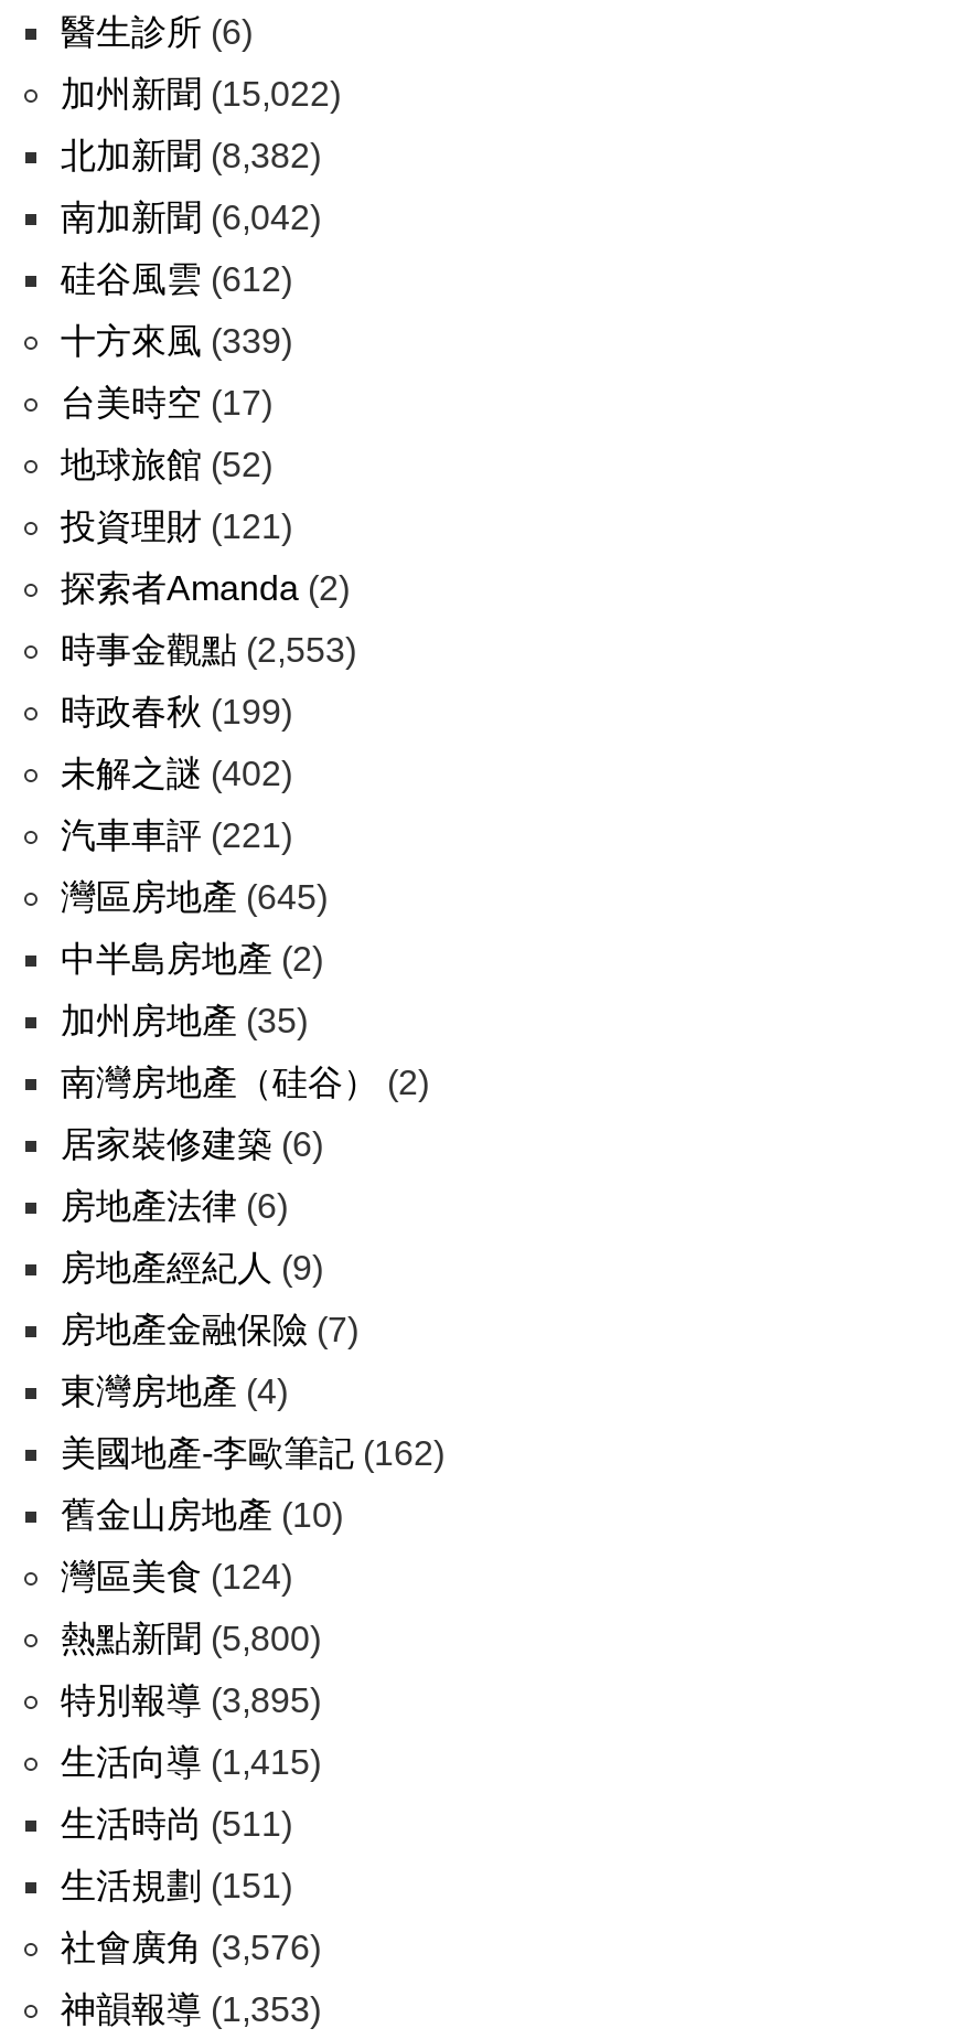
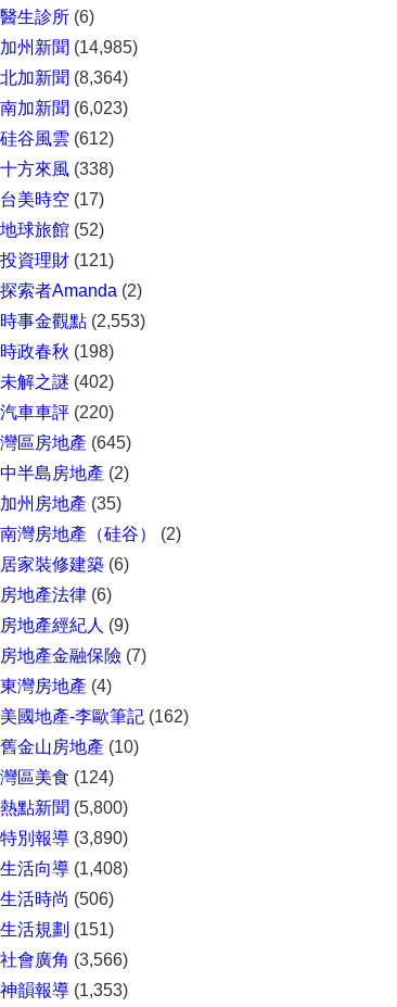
- 加州新聞(15,022)
+ 加州新聞(14,985)

- 北加新聞(8,382)
+ 北加新聞(8,364)

- 南加新聞(6,042)
+ 南加新聞(6,023)

- 十方來風(339)
+ 十方來風(338)

- 時政春秋(199)
+ 時政春秋(198)

- 汽車車評(221)
+ 汽車車評(220)

- 特別報導(3,895)
+ 特別報導(3,890)

- 生活向導(1,415)
+ 生活向導(1,408)

- 生活時尚(511)
+ 生活時尚(506)

- 社會廣角(3,576)
+ 社會廣角(3,566)
